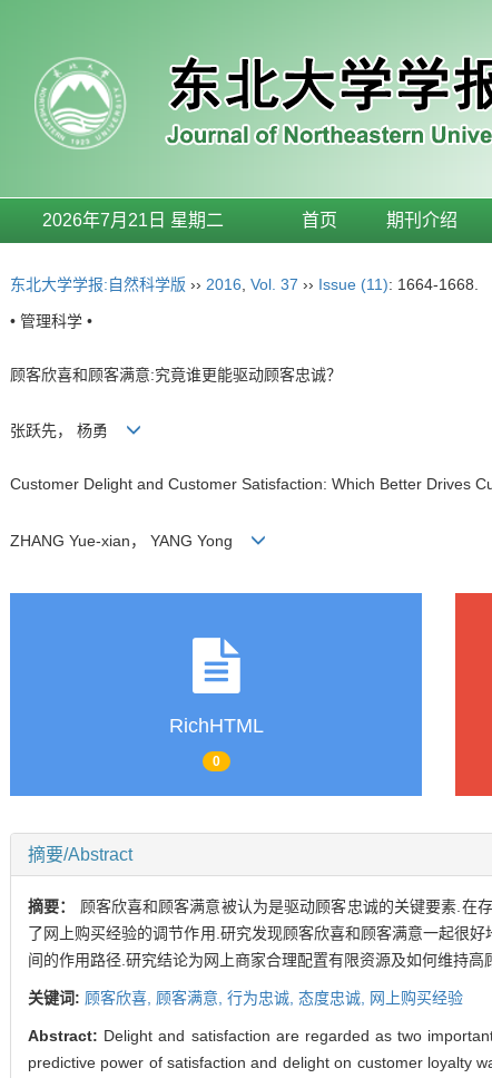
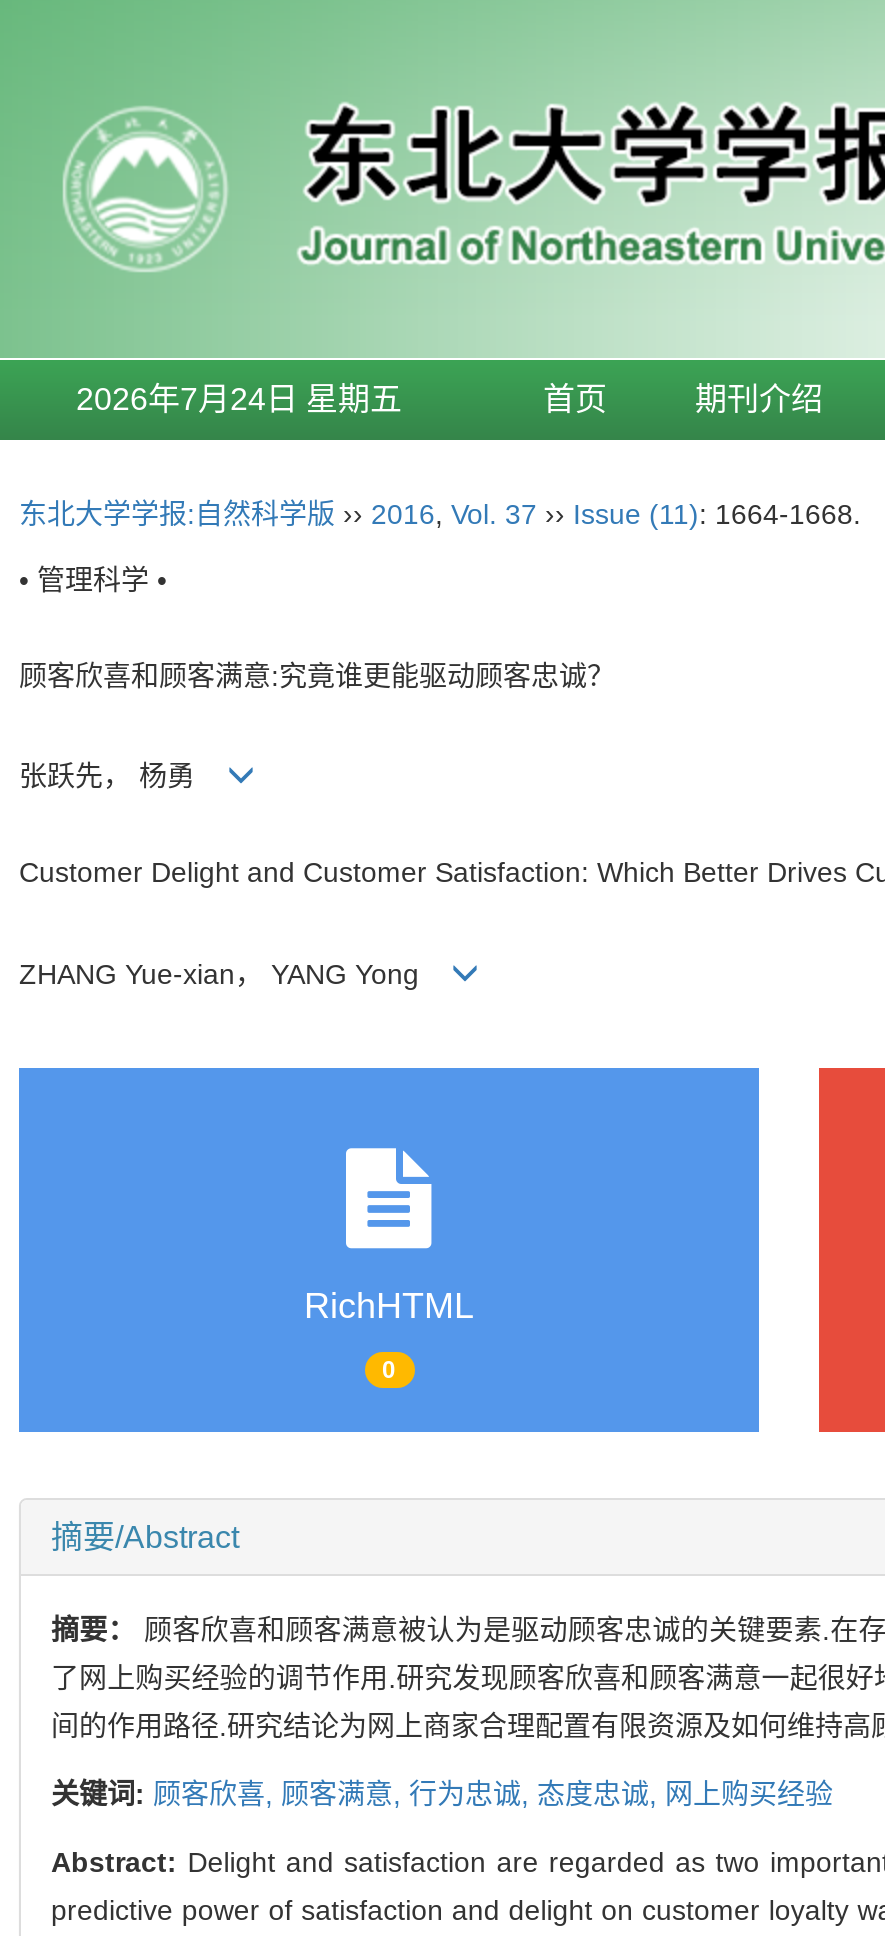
- 2026年7月21日 星期二
+ 2026年7月24日 星期五
